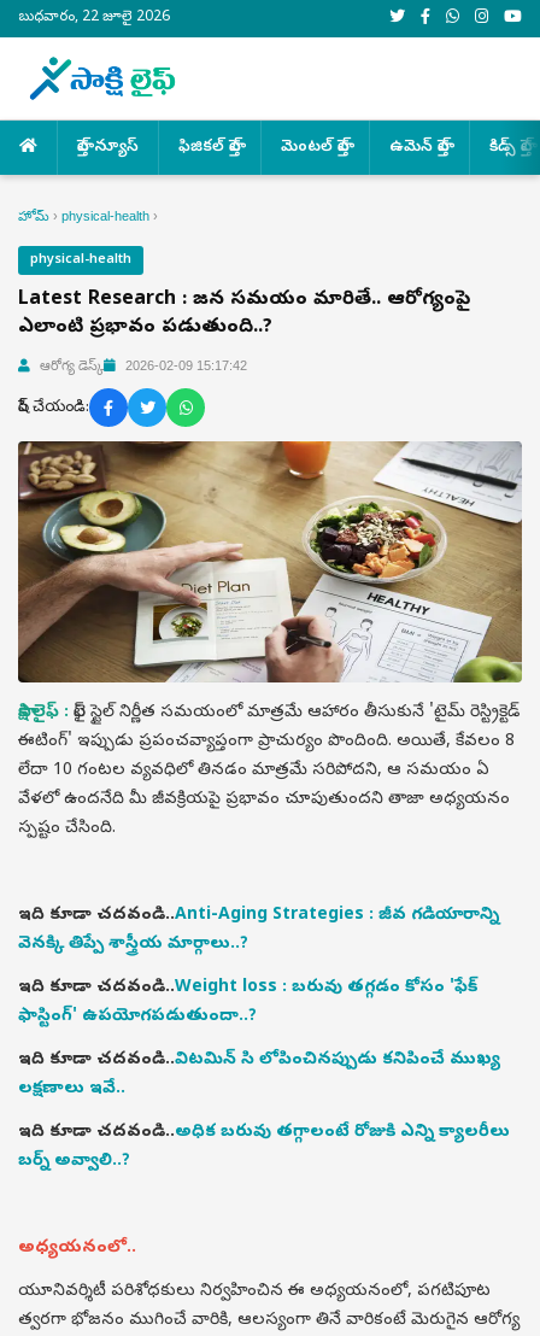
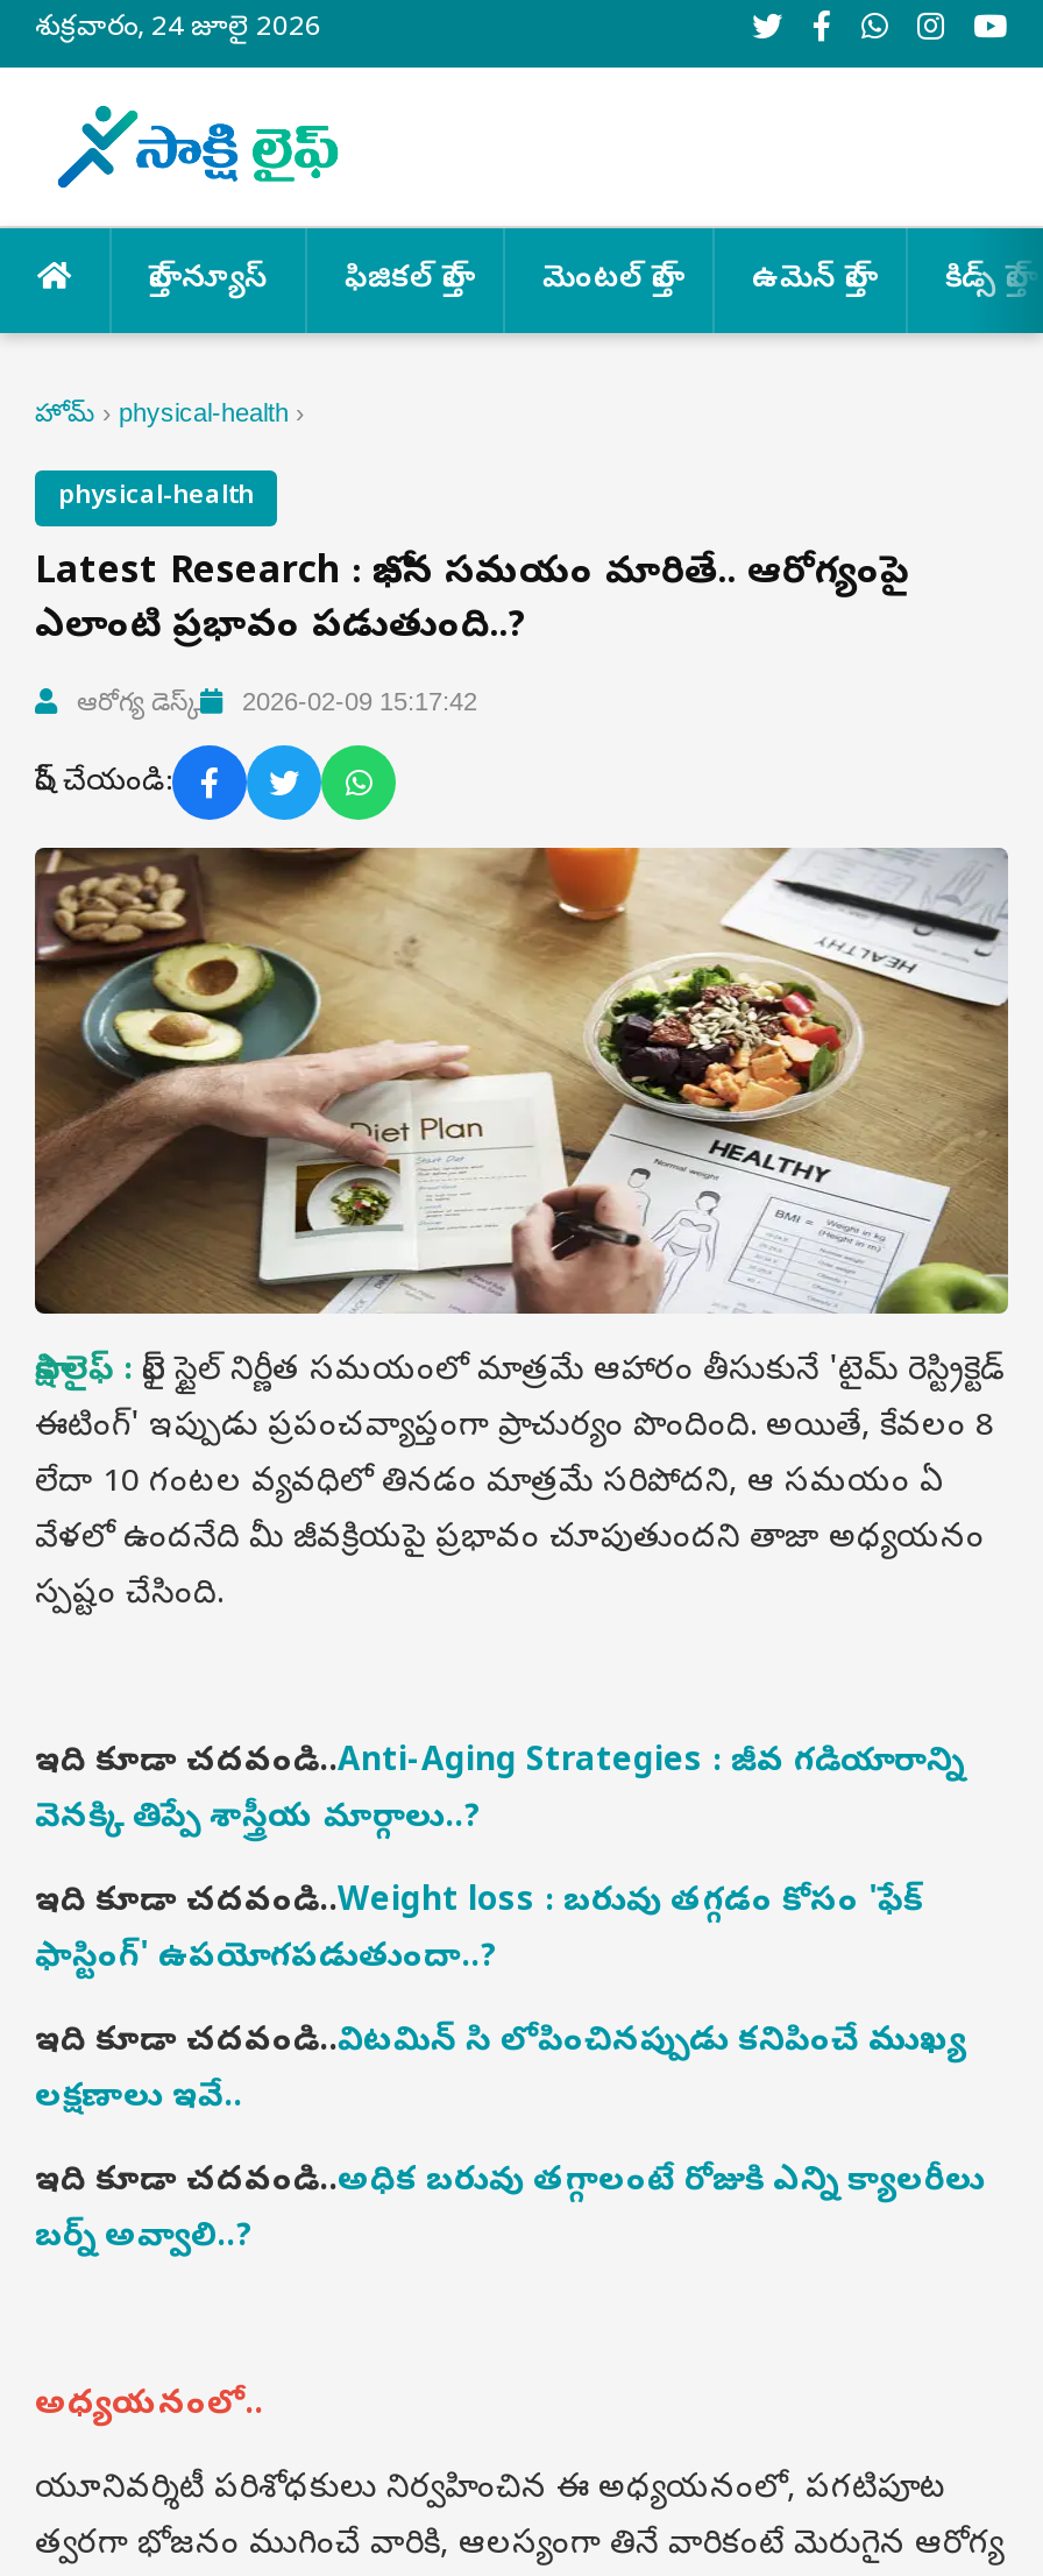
- బుధవారం, 22 జూలై 2026
+ శుక్రవారం, 24 జూలై 2026
